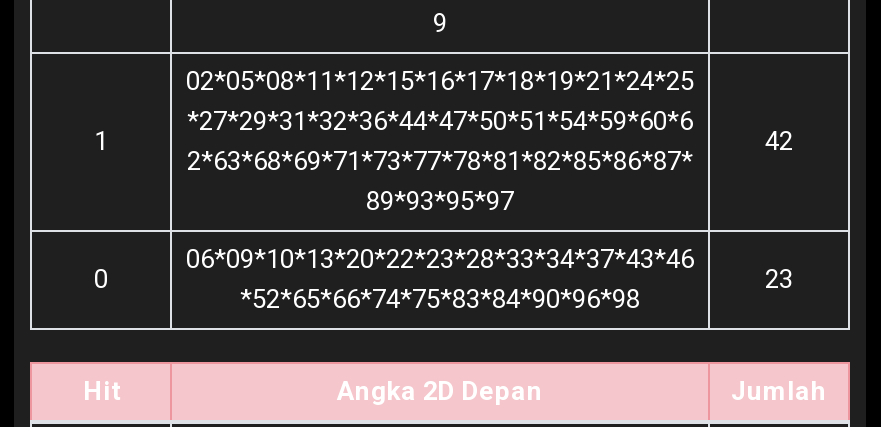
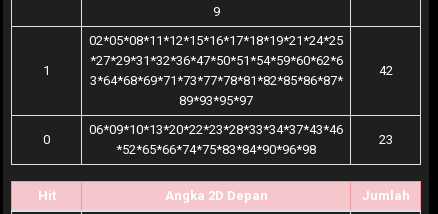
- *27*29*31*32*36*44*47*50*51*54*59*60*6
+ *27*29*31*32*36*47*50*51*54*59*60*62*6

- 2*63*68*69*71*73*77*78*81*82*85*86*87*
+ 3*64*68*69*71*73*77*78*81*82*85*86*87*
